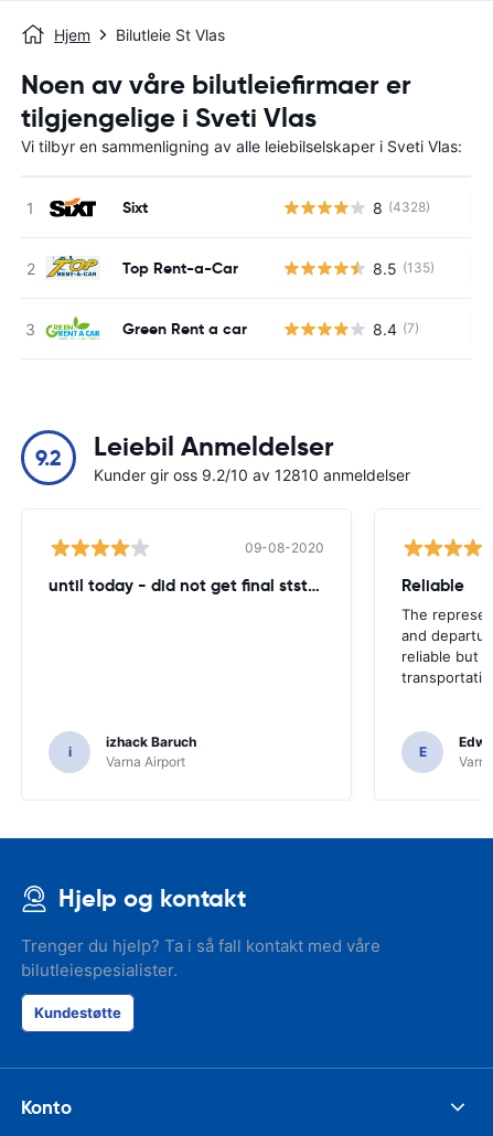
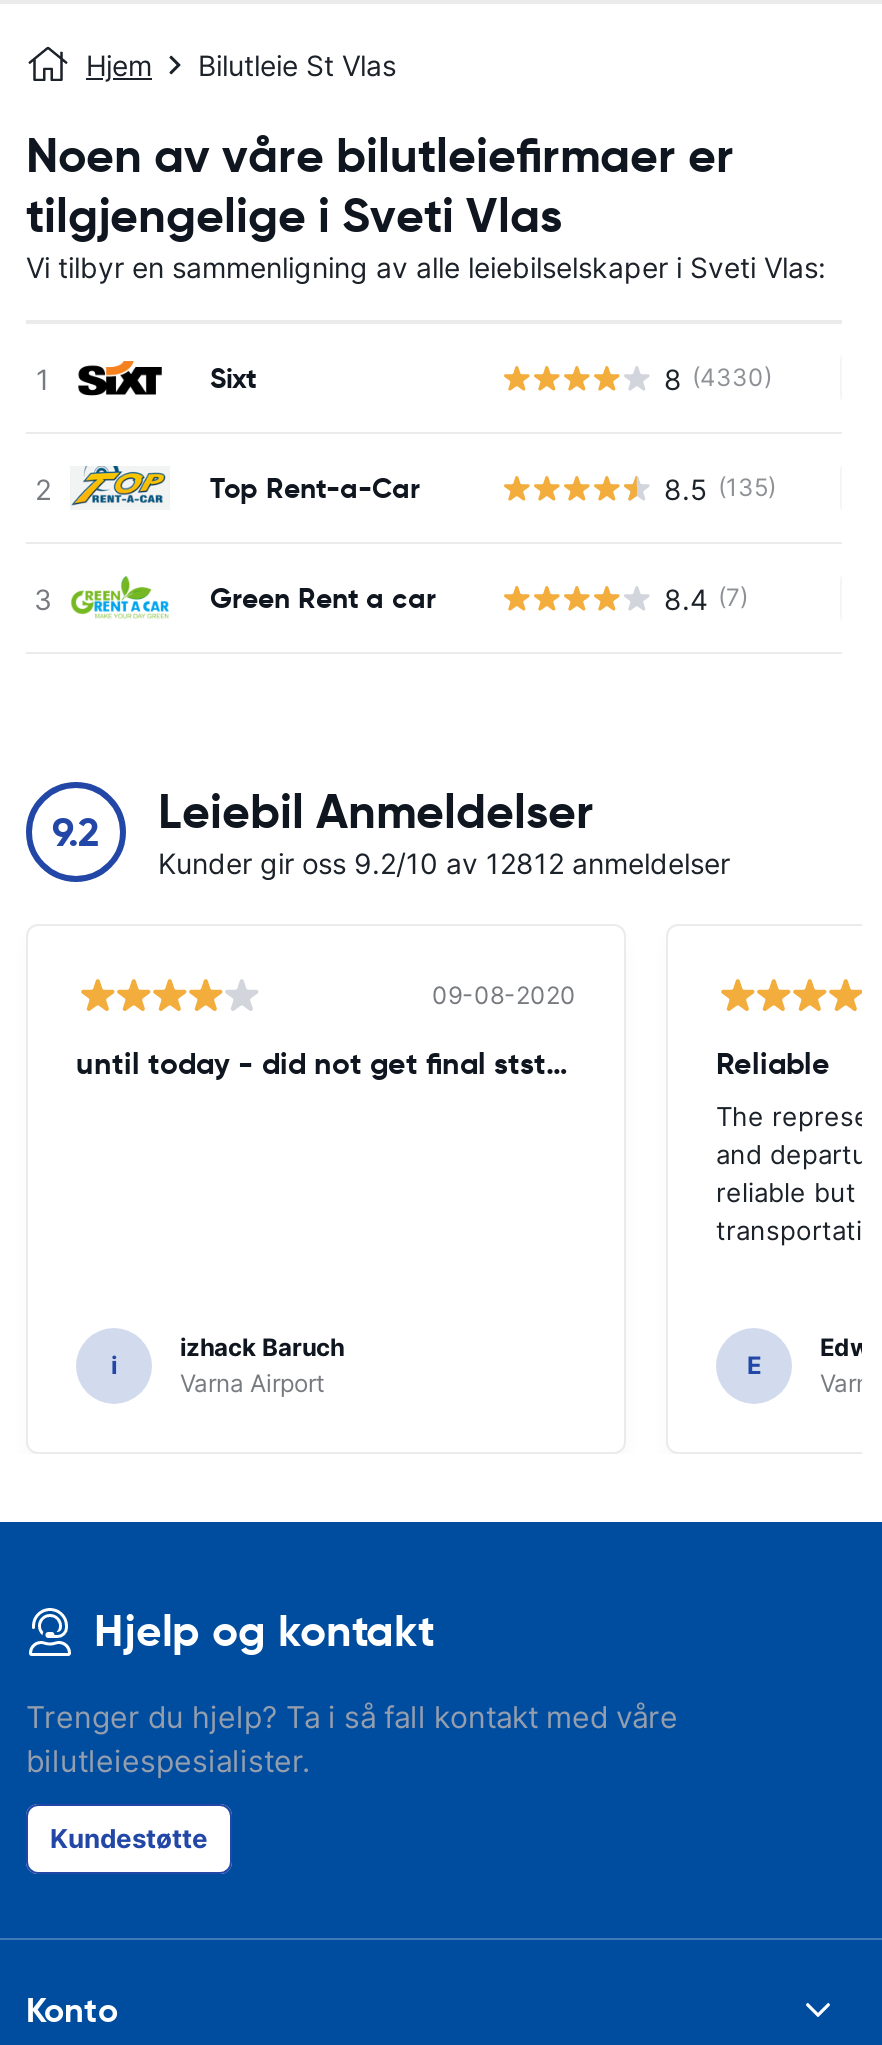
- 8 (4328)
+ 8 (4330)

- Kunder gir oss 9.2/10 av 12810 anmeldelser
+ Kunder gir oss 9.2/10 av 12812 anmeldelser
